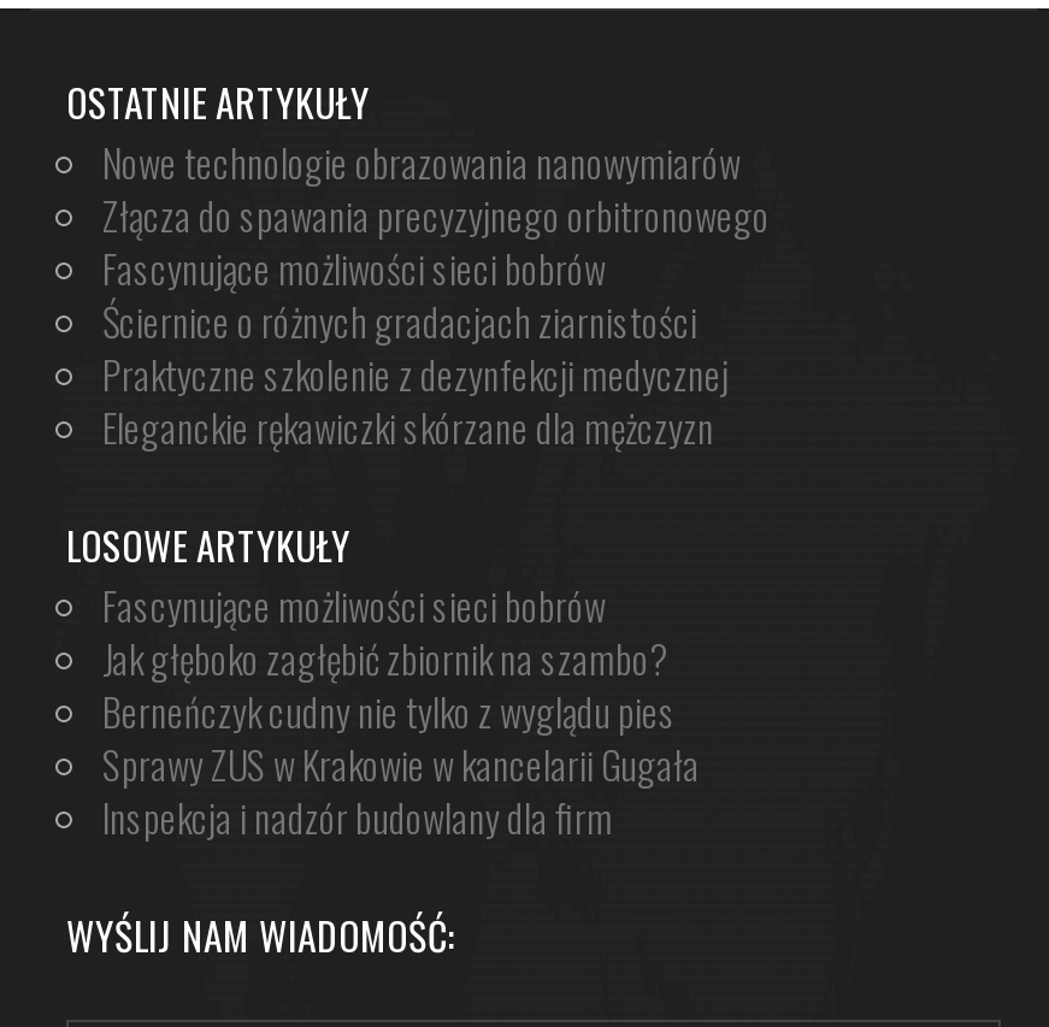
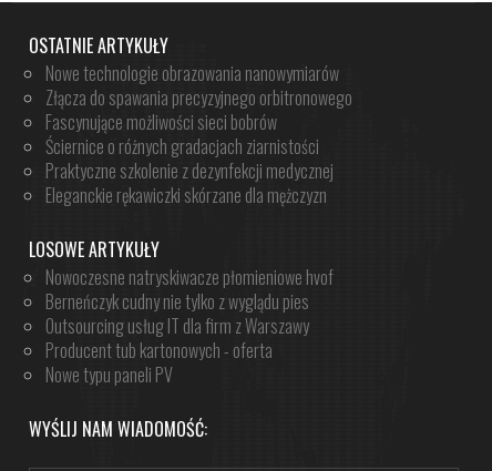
- Fascynujące możliwości sieci bobrów
- Jak głęboko zagłębić zbiornik na szambo?
+ Nowoczesne natryskiwacze płomieniowe hvof

moved up: Berneńczyk cudny nie tylko z wyglądu pies

- Sprawy ZUS w Krakowie w kancelarii Gugała
- Inspekcja i nadzór budowlany dla firm
+ Outsourcing usług IT dla firm z Warszawy
+ Producent tub kartonowych - oferta
+ Nowe typu paneli PV
